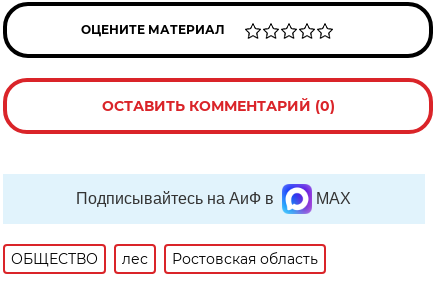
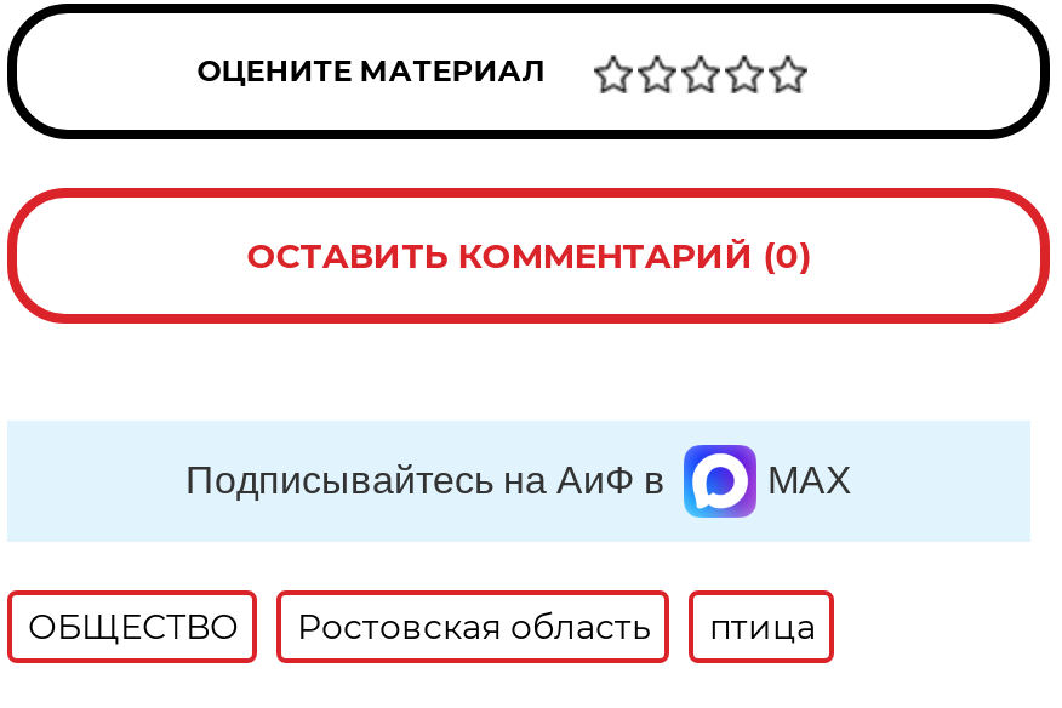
- лес

+ птица
